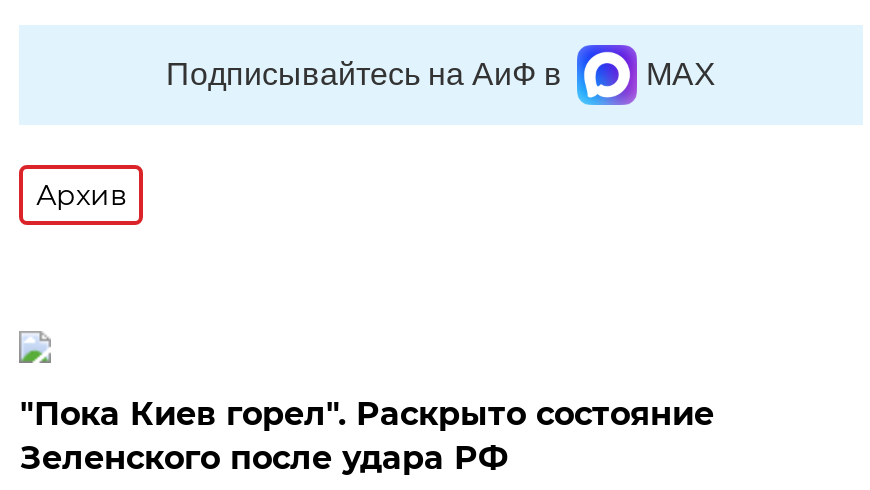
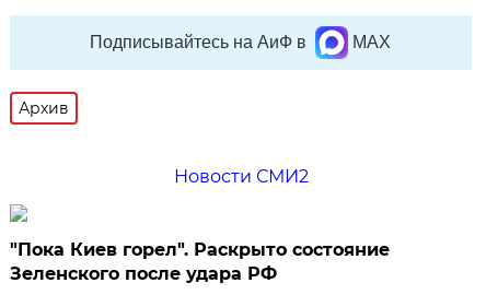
+ Новости СМИ2
